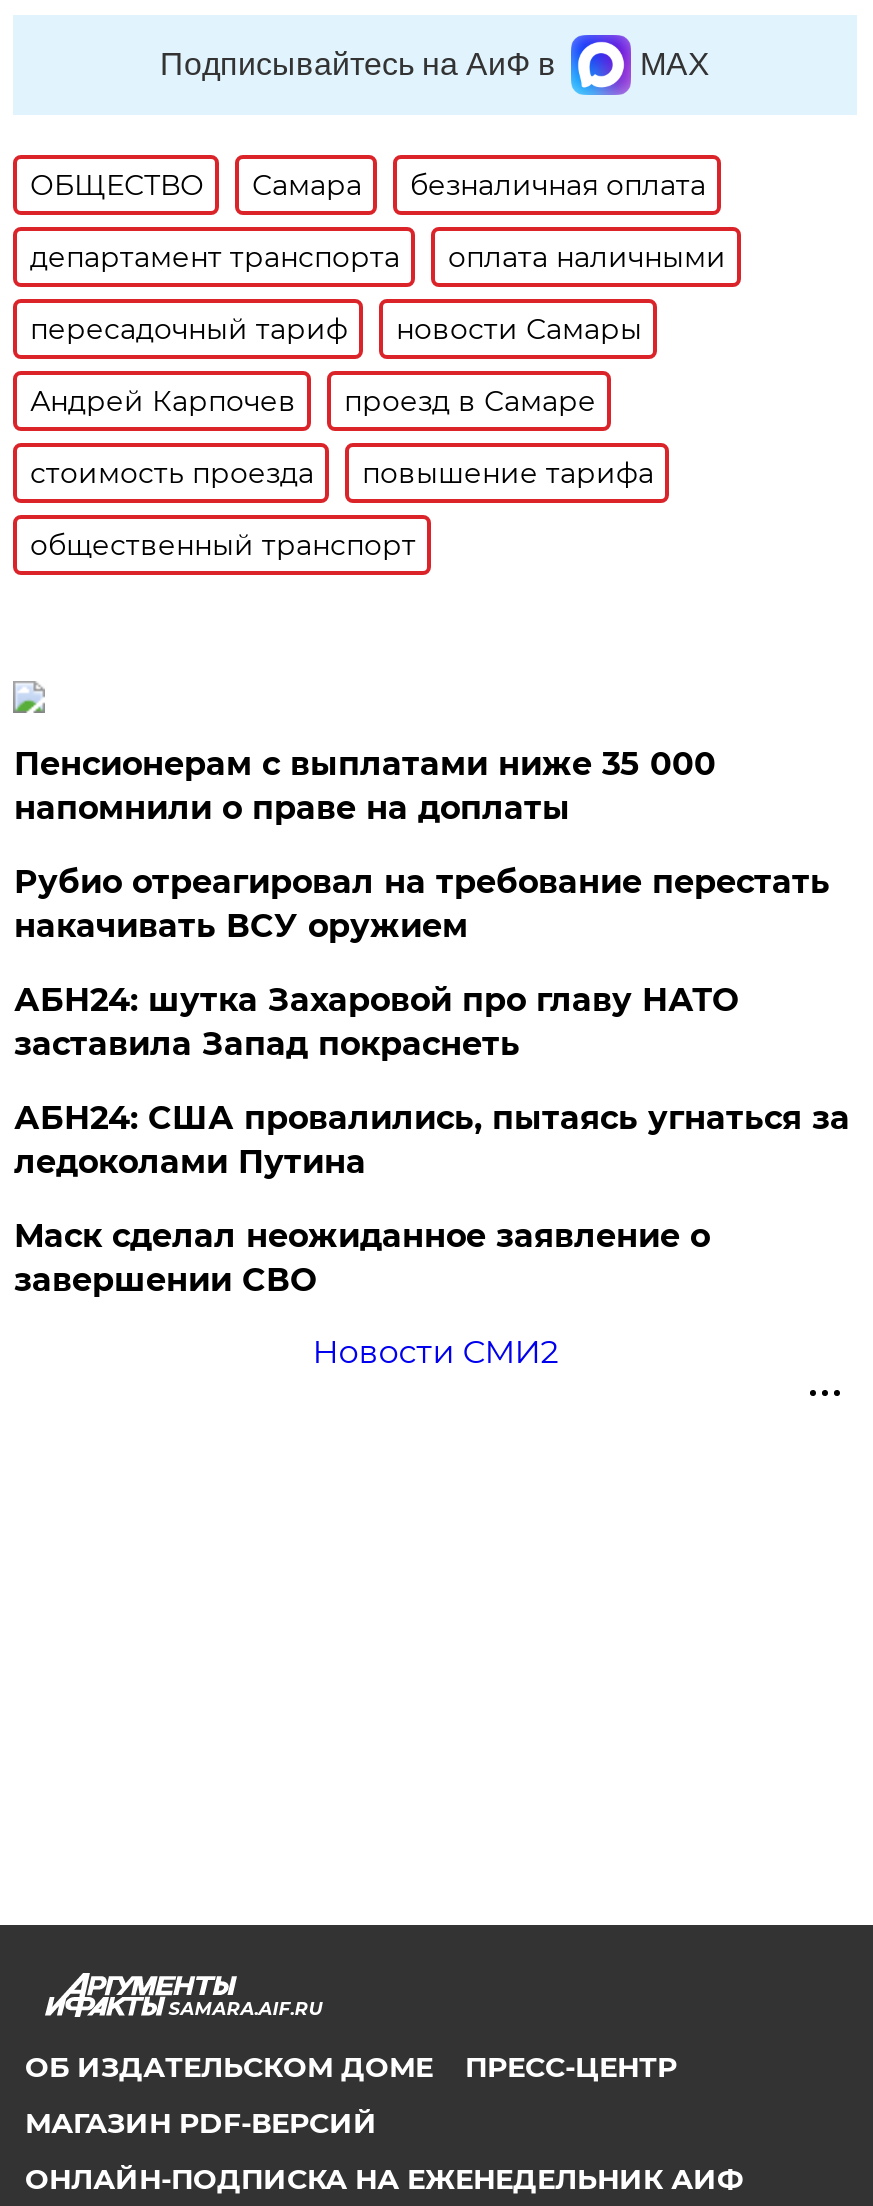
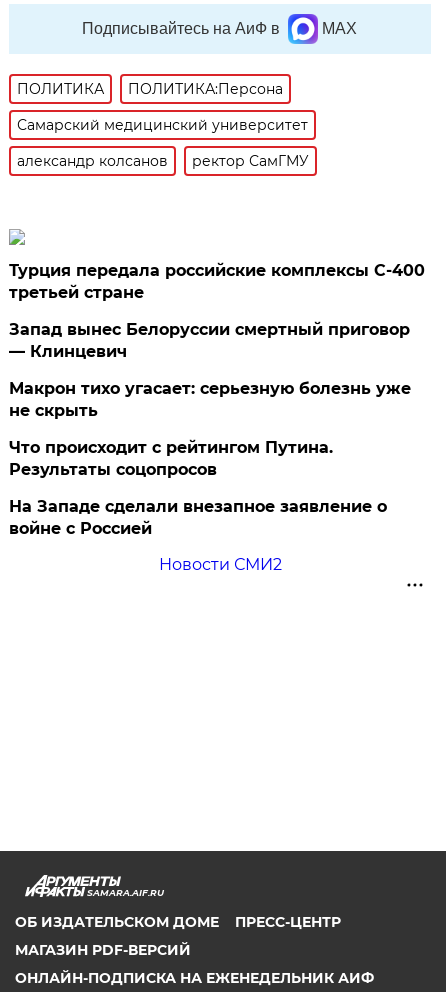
- ОБЩЕСТВО
- Самара
- безналичная оплата
- департамент транспорта
- оплата наличными
- пересадочный тариф
- новости Самары
- Андрей Карпочев
- проезд в Самаре
- стоимость проезда
- повышение тарифа
- общественный транспорт
+ ПОЛИТИКА
+ ПОЛИТИКА:Персона
+ Самарский медицинский университет
+ александр колсанов
+ ректор СамГМУ

- Пенсионерам с выплатами ниже 35 000
- напомнили о праве на доплаты
- Рубио отреагировал на требование перестать
- накачивать ВСУ оружием
- АБН24: шутка Захаровой про главу НАТО
- заставила Запад покраснеть
- АБН24: США провалились, пытаясь угнаться за
- ледоколами Путина
- Маск сделал неожиданное заявление о
- завершении СВО
+ Турция передала российские комплексы С-400
+ третьей стране
+ Запад вынес Белоруссии смертный приговор
+ — Клинцевич
+ Макрон тихо угасает: серьезную болезнь уже
+ не скрыть
+ Что происходит с рейтингом Путина.
+ Результаты соцопросов
+ На Западе сделали внезапное заявление о
+ войне с Россией
